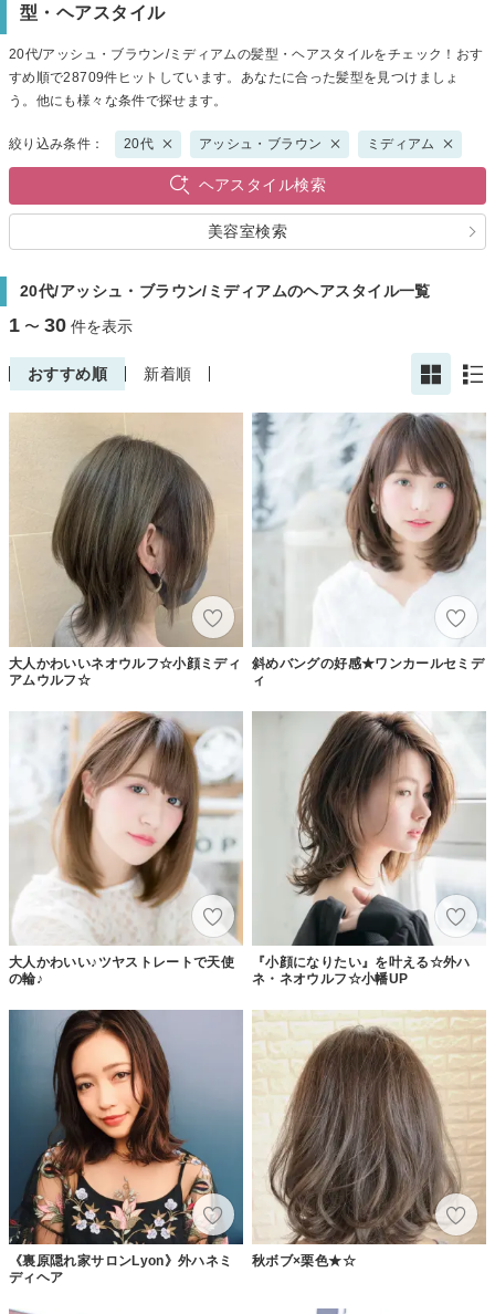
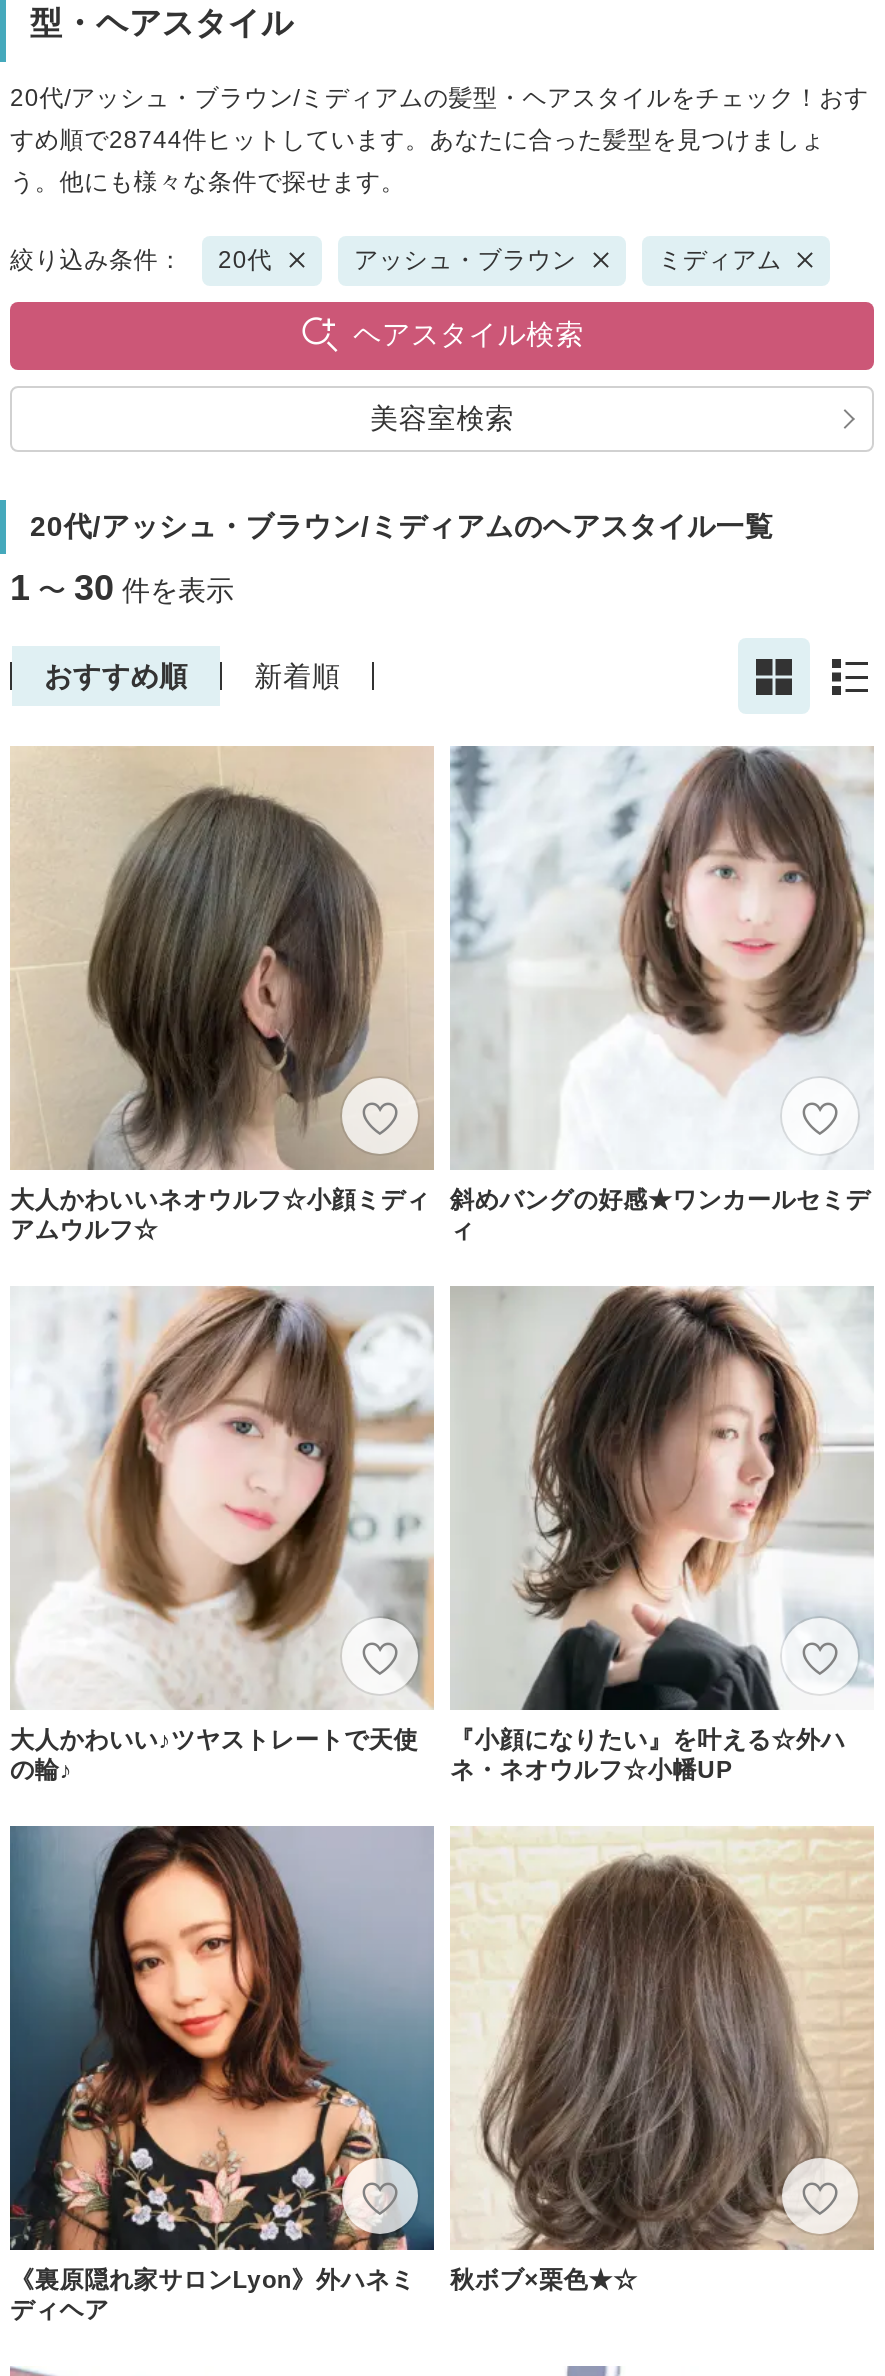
- すめ順で28709件ヒットしています。あなたに合った髪型を見つけましょ
+ すめ順で28744件ヒットしています。あなたに合った髪型を見つけましょ
